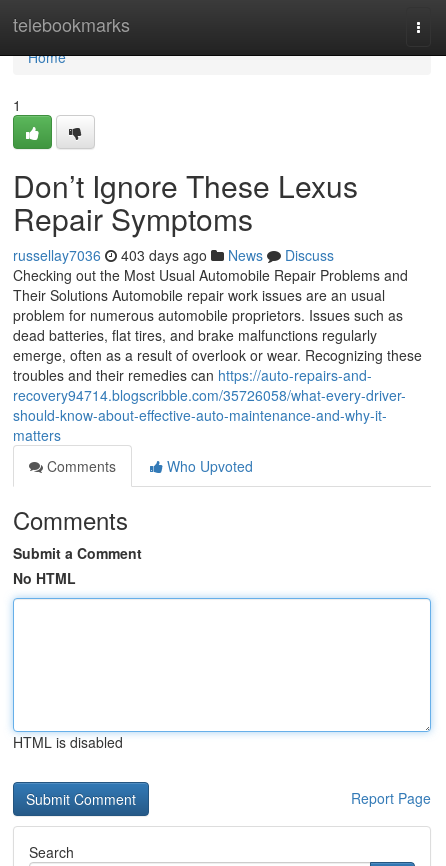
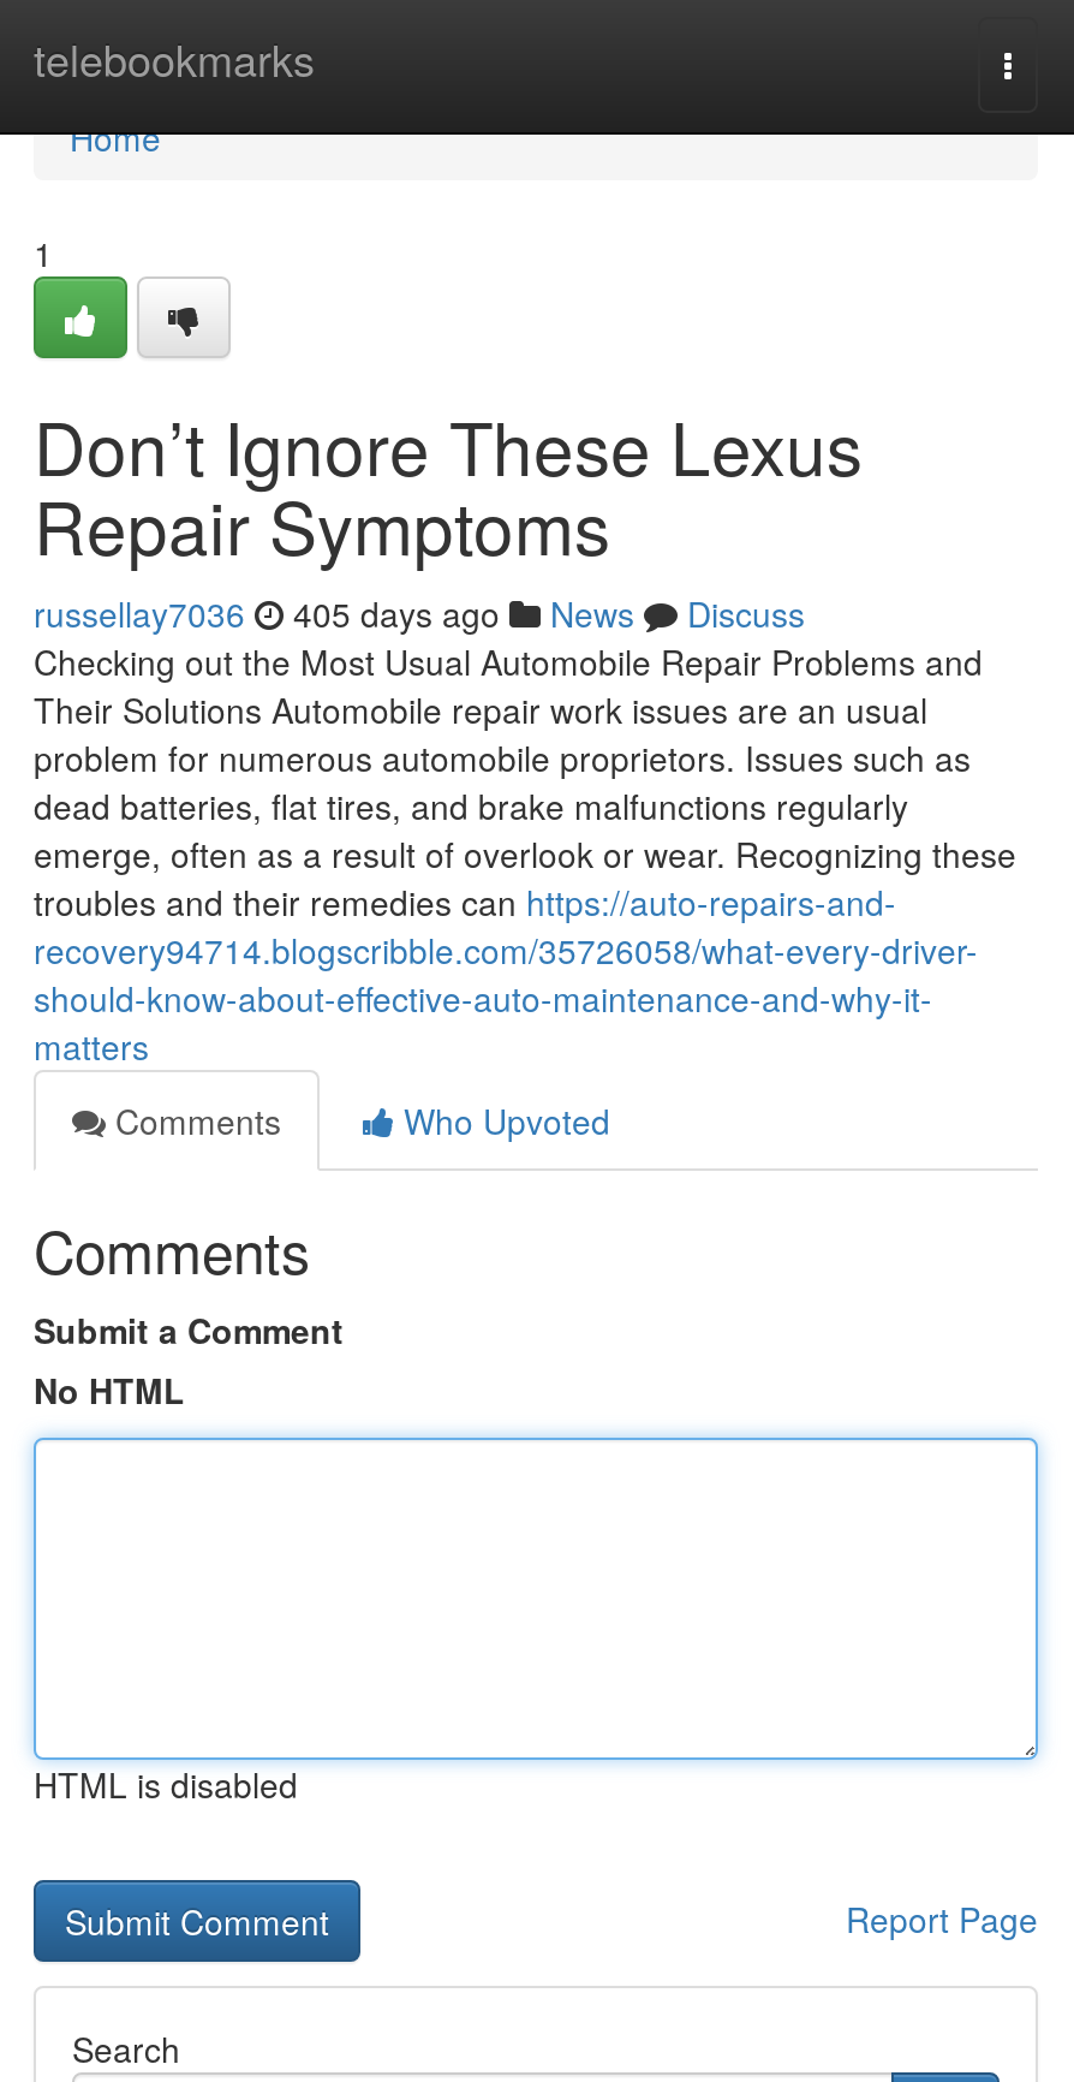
- russellay7036 403 days ago News Discuss
+ russellay7036 405 days ago News Discuss
